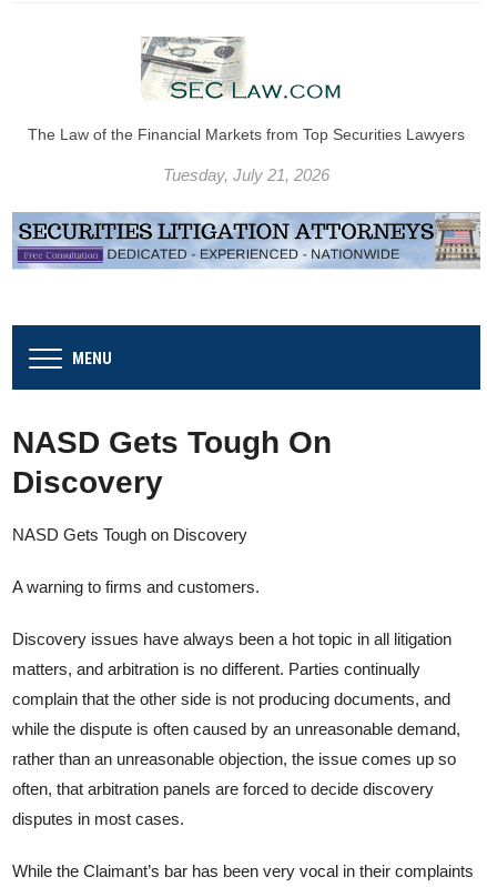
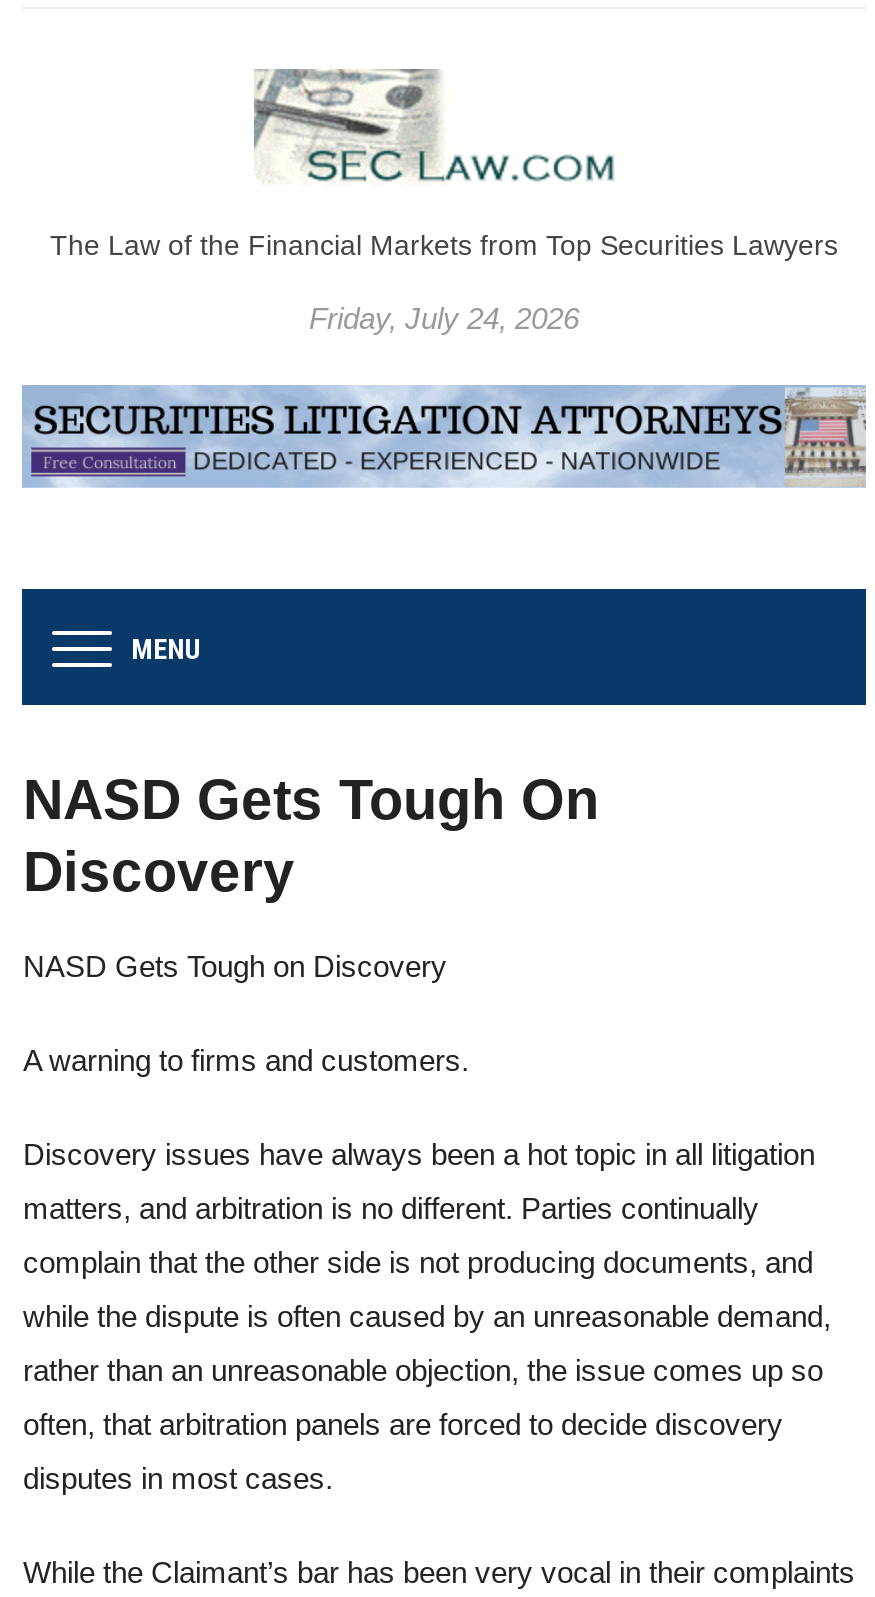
- Tuesday, July 21, 2026
+ Friday, July 24, 2026
